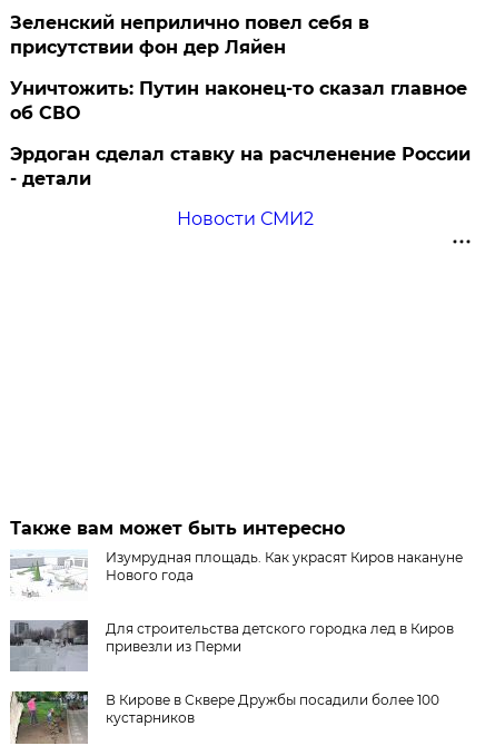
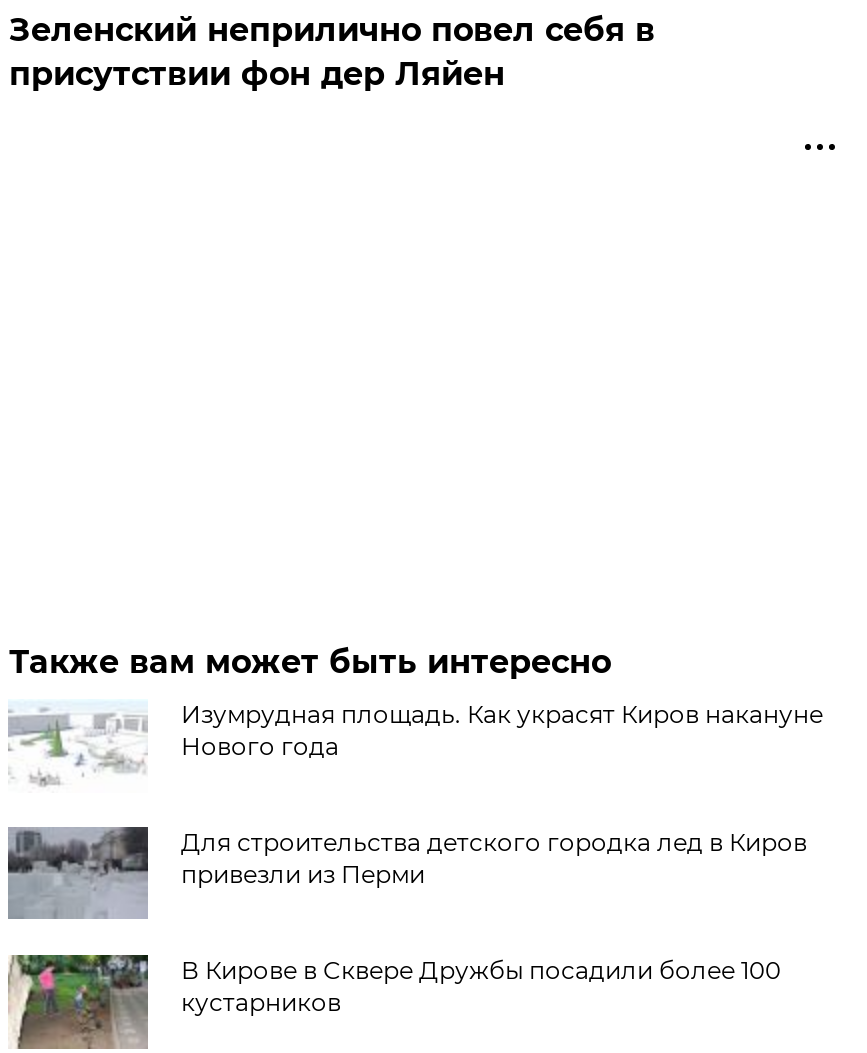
- Уничтожить: Путин наконец-то сказал главное
- об СВО
- Эрдоган сделал ставку на расчленение России
- - детали
- Новости СМИ2
